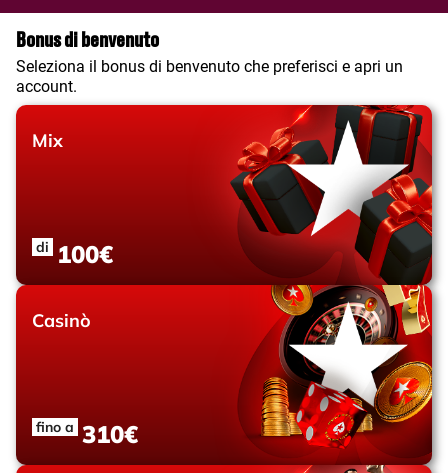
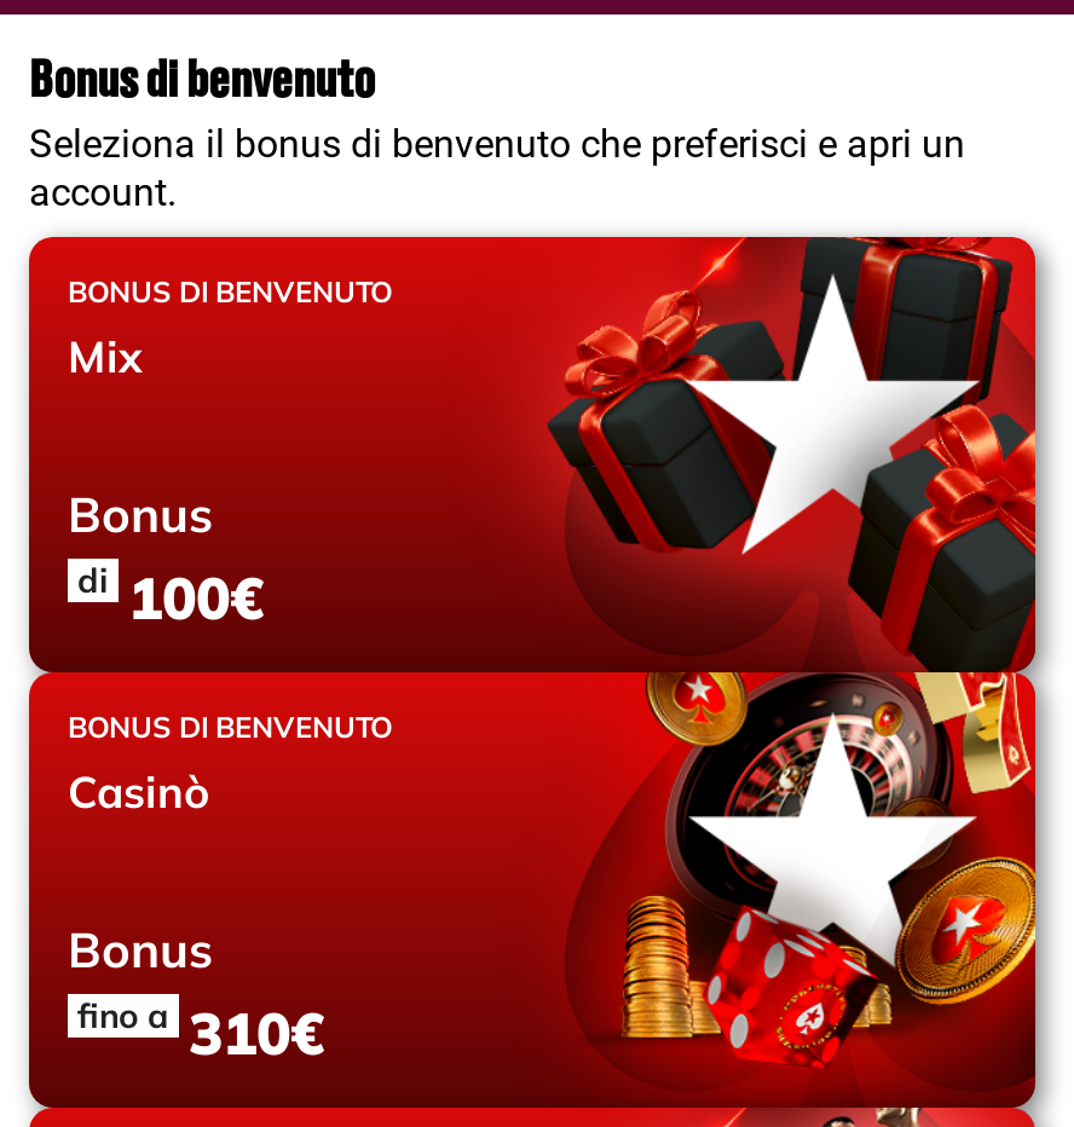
+ BONUS DI BENVENUTO

+ Bonus

+ BONUS DI BENVENUTO

+ Bonus
